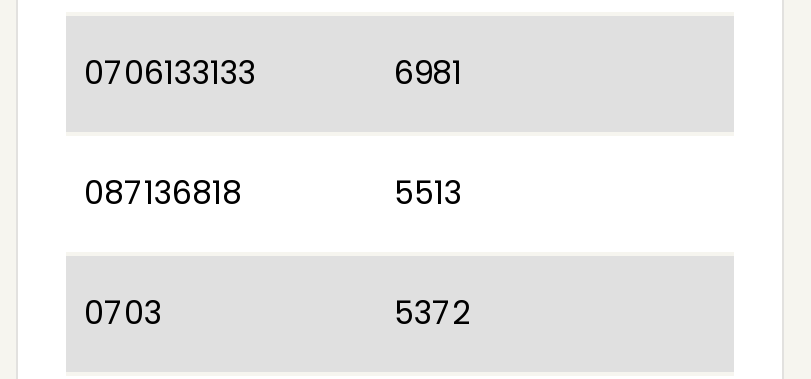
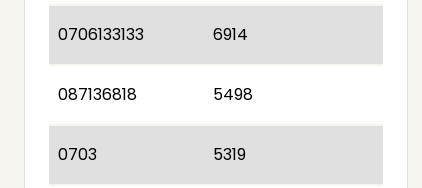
- 6981
+ 6914

- 5513
+ 5498

- 5372
+ 5319
